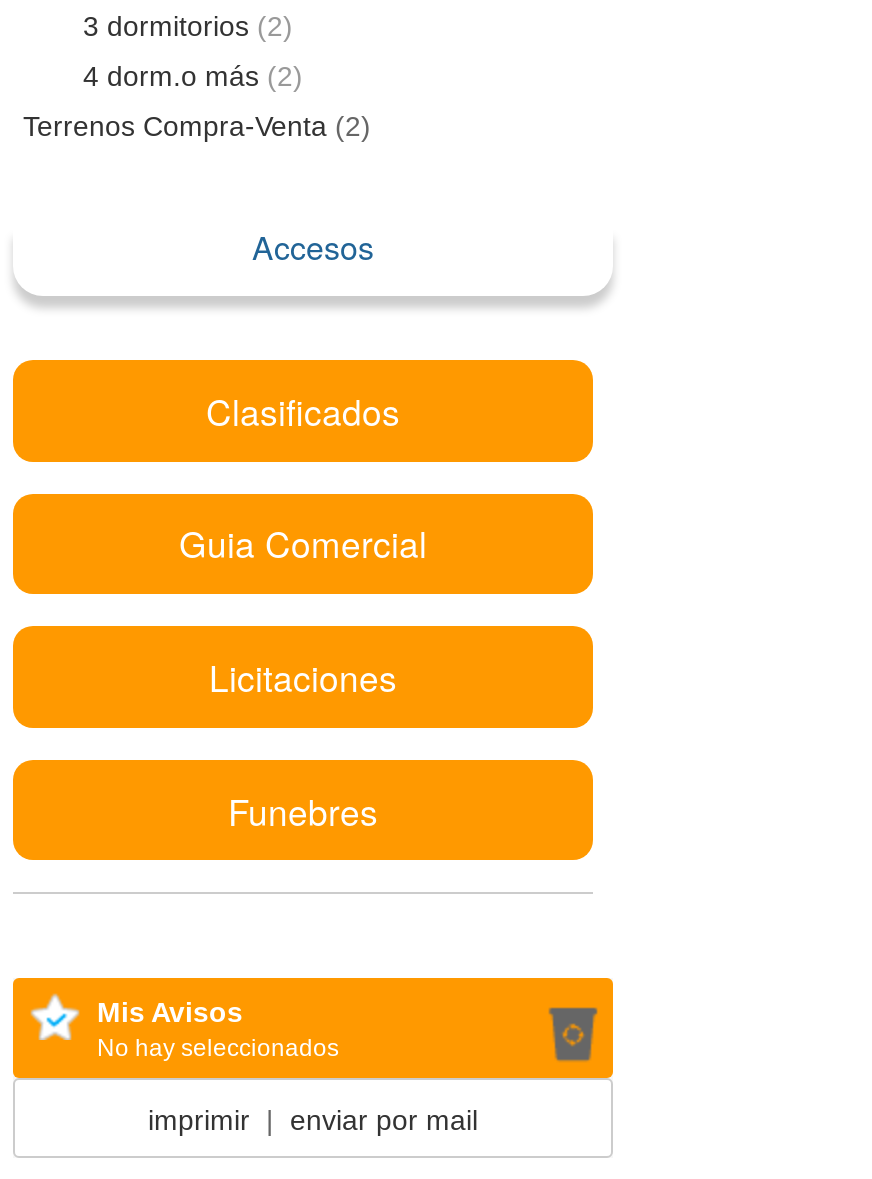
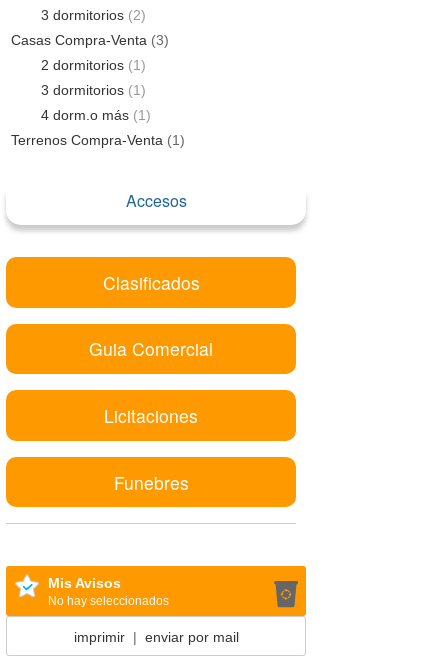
- 4 dorm.o más (2)
- Terrenos Compra-Venta (2)
+ Casas Compra-Venta (3)
+ 2 dormitorios (1)
+ 3 dormitorios (1)
+ 4 dorm.o más (1)
+ Terrenos Compra-Venta (1)
